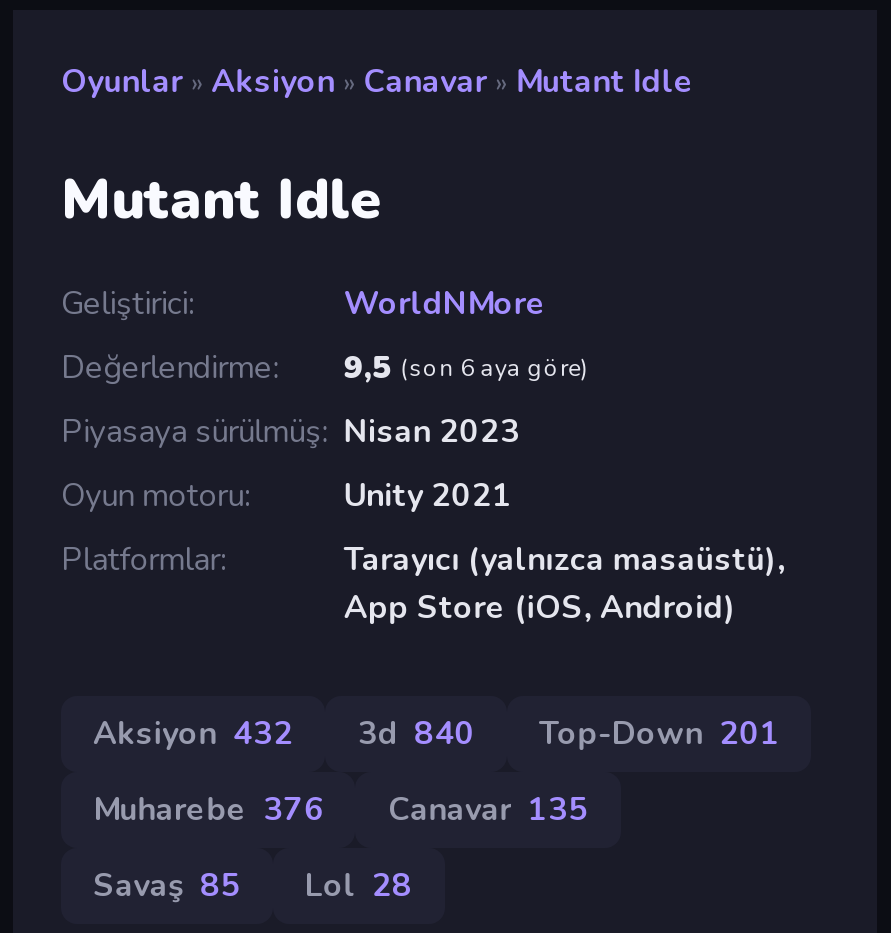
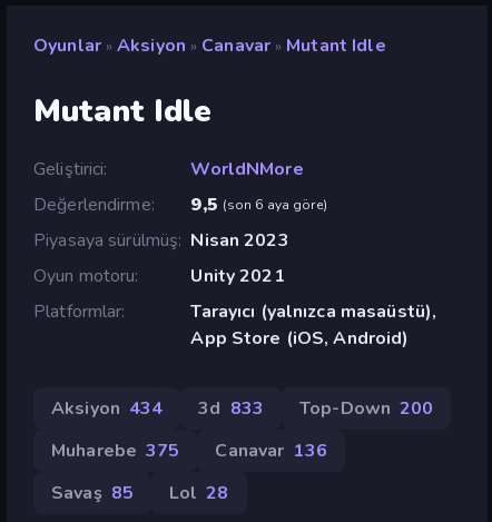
- Aksiyon 432
+ Aksiyon 434

- 3d 840
+ 3d 833

- Top-Down 201
+ Top-Down 200

- Muharebe 376
+ Muharebe 375

- Canavar 135
+ Canavar 136
